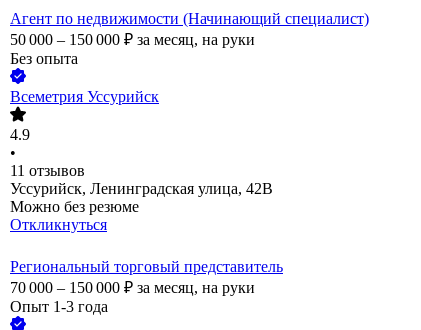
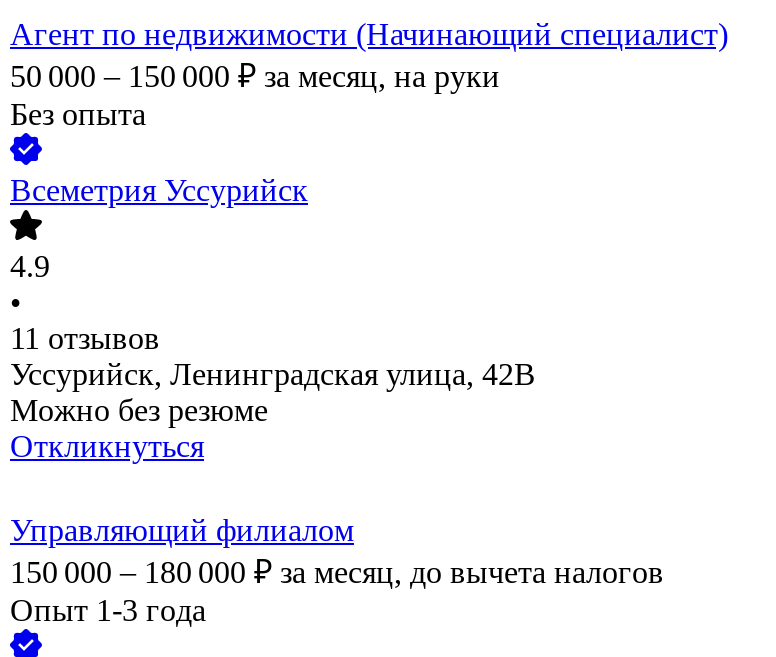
- Региональный торговый представитель
- 70 000 – 150 000 ₽ за месяц, на руки
+ Управляющий филиалом
+ 150 000 – 180 000 ₽ за месяц, до вычета налогов
